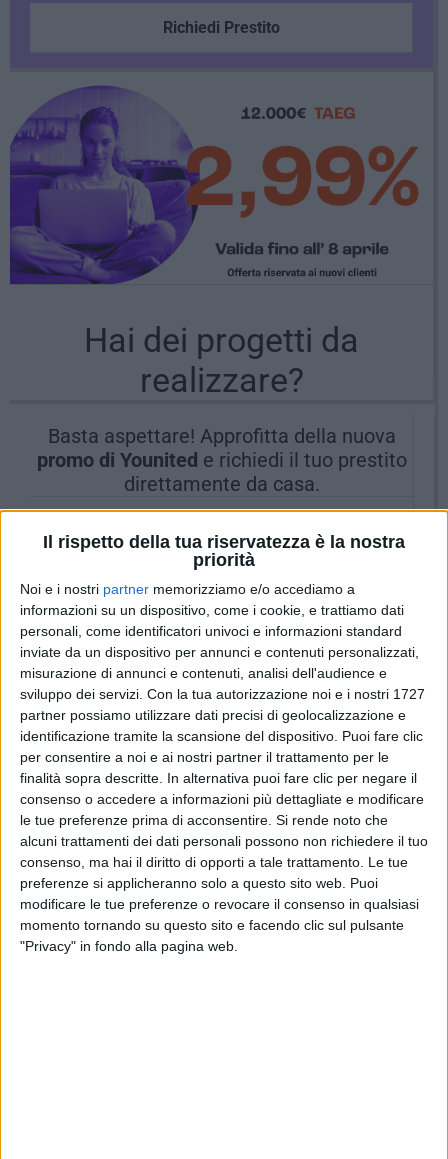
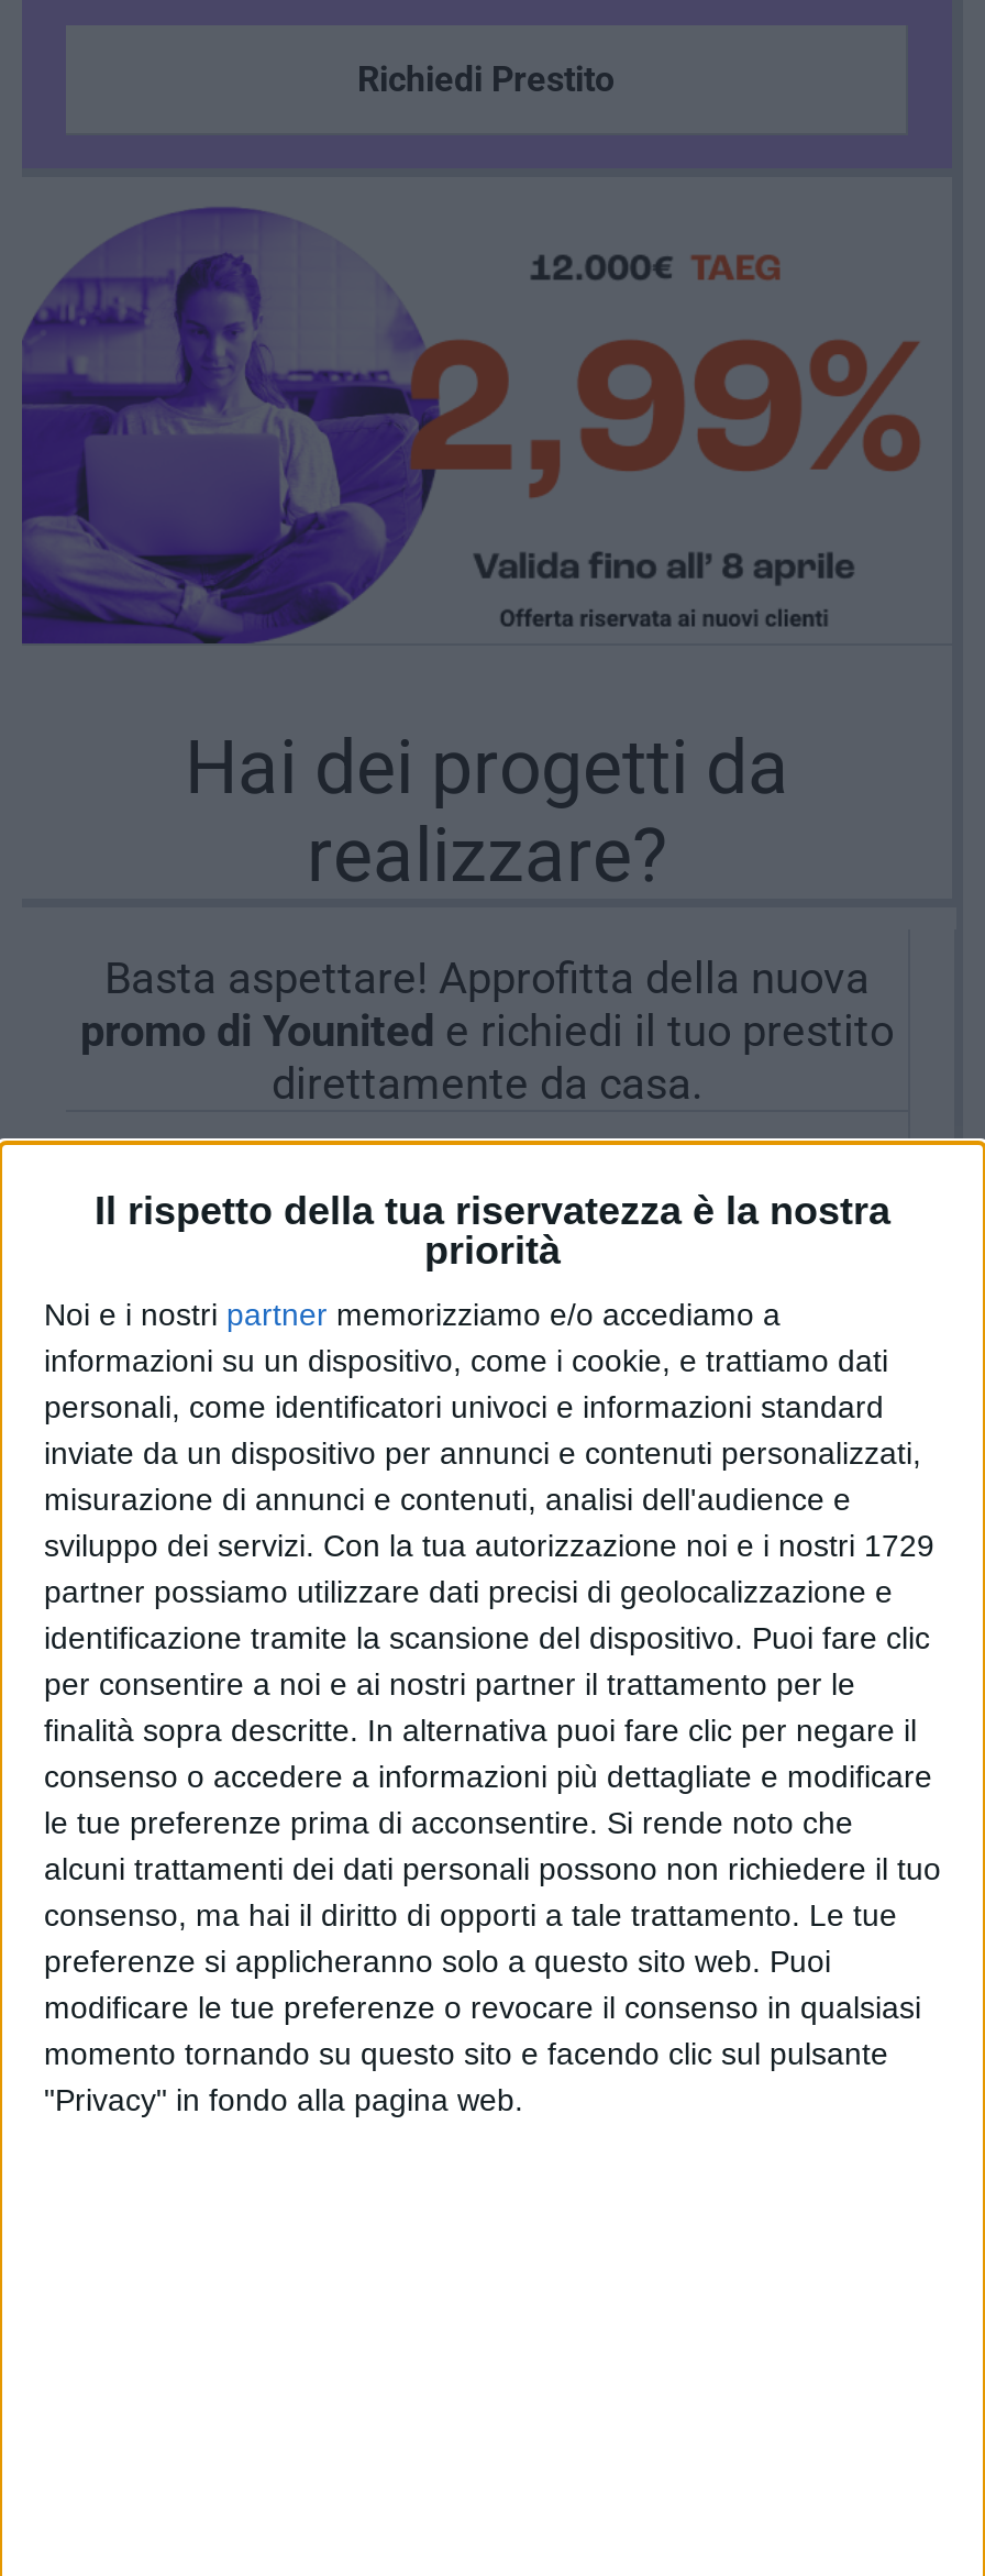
- sviluppo dei servizi. Con la tua autorizzazione noi e i nostri 1727
+ sviluppo dei servizi. Con la tua autorizzazione noi e i nostri 1729
